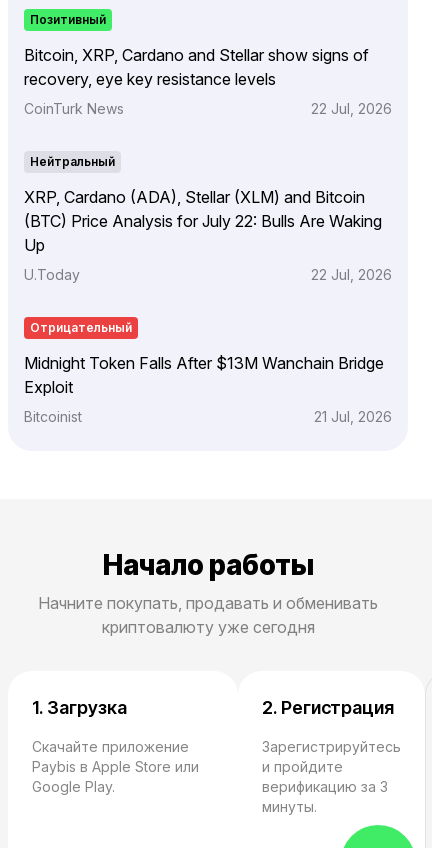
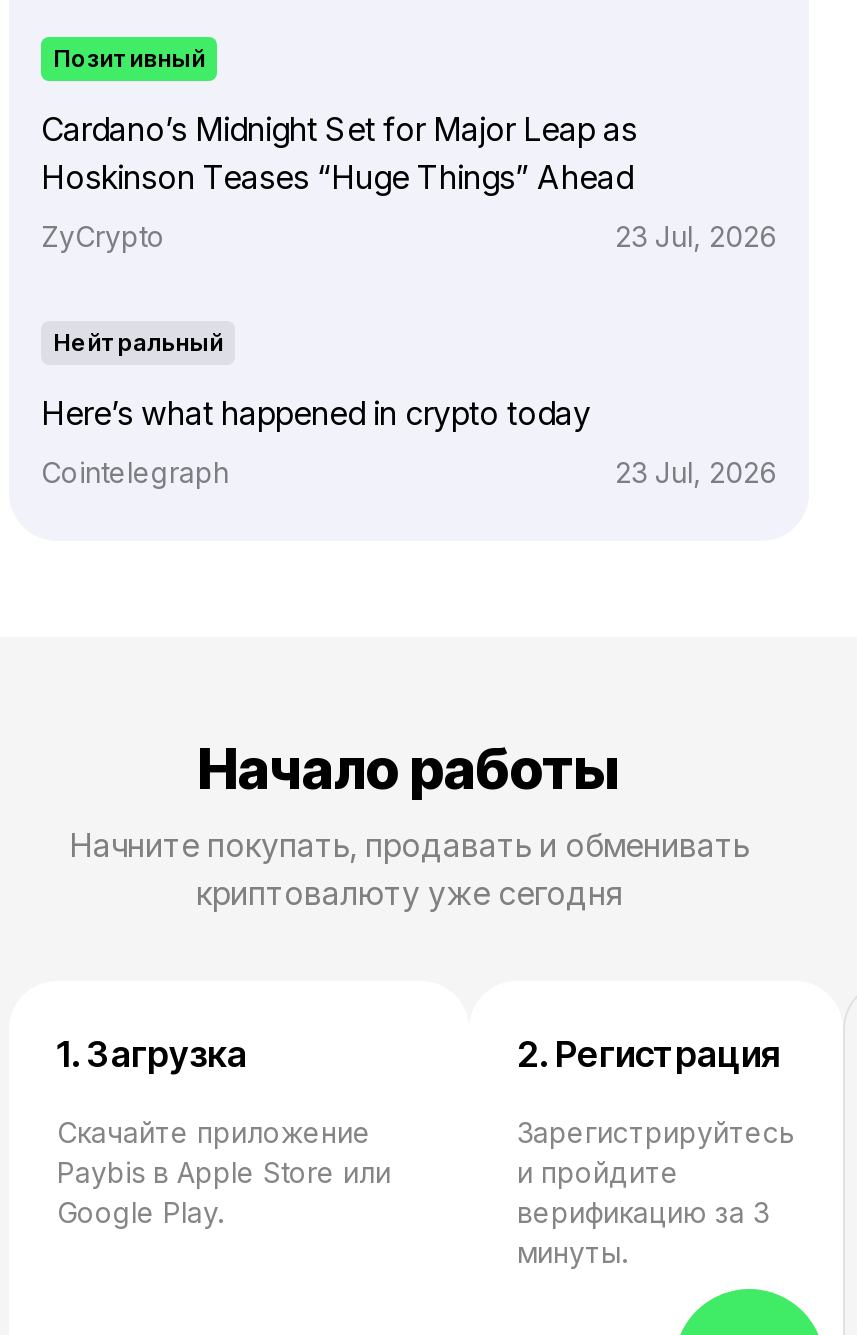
- Bitcoin, XRP, Cardano and Stellar show signs of
- recovery, eye key resistance levels
+ Cardano’s Midnight Set for Major Leap as
+ Hoskinson Teases “Huge Things” Ahead

- CoinTurk News
- 22 Jul, 2026
+ ZyCrypto
+ 23 Jul, 2026

- XRP, Cardano (ADA), Stellar (XLM) and Bitcoin
- (BTC) Price Analysis for July 22: Bulls Are Waking
- Up
- U.Today
- 22 Jul, 2026
- Отрицательный
- Midnight Token Falls After $13M Wanchain Bridge
- Exploit
- Bitcoinist
- 21 Jul, 2026
+ Here’s what happened in crypto today
+ Cointelegraph
+ 23 Jul, 2026
